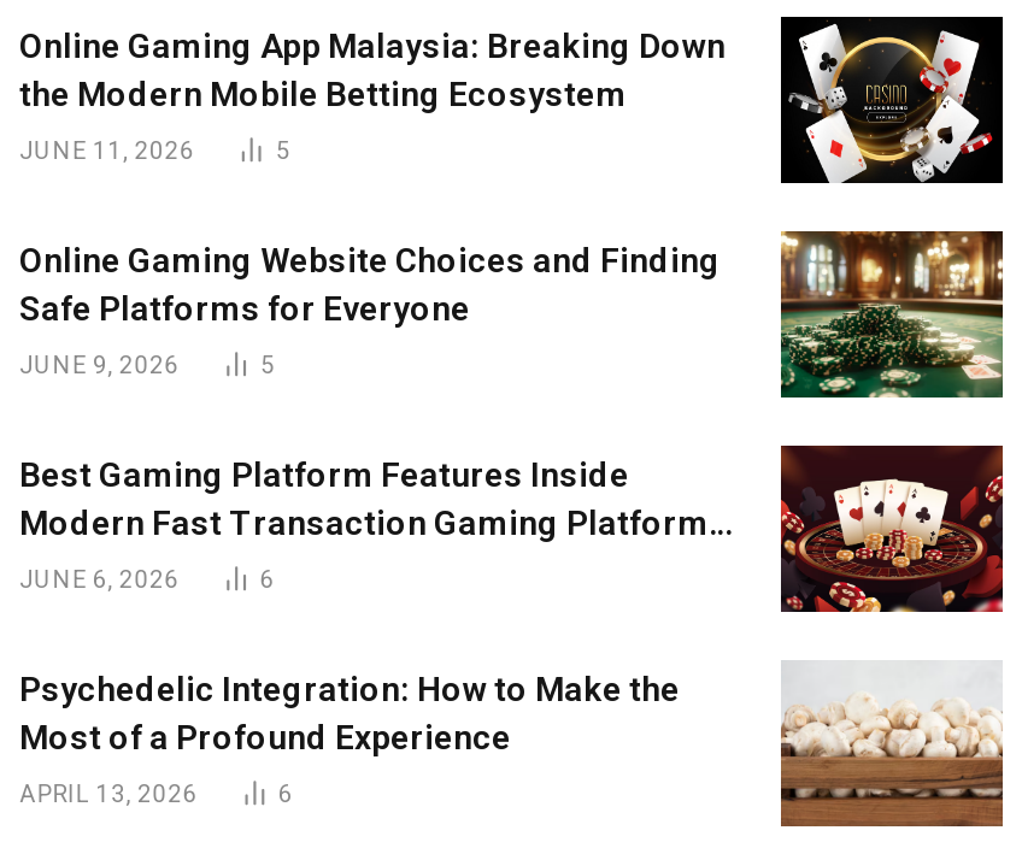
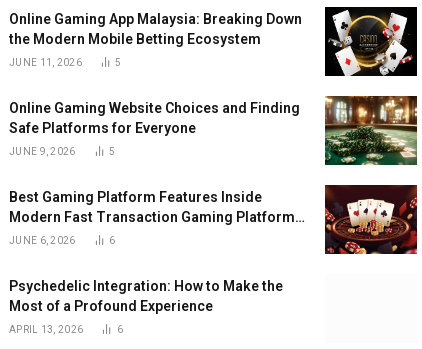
- [image]
